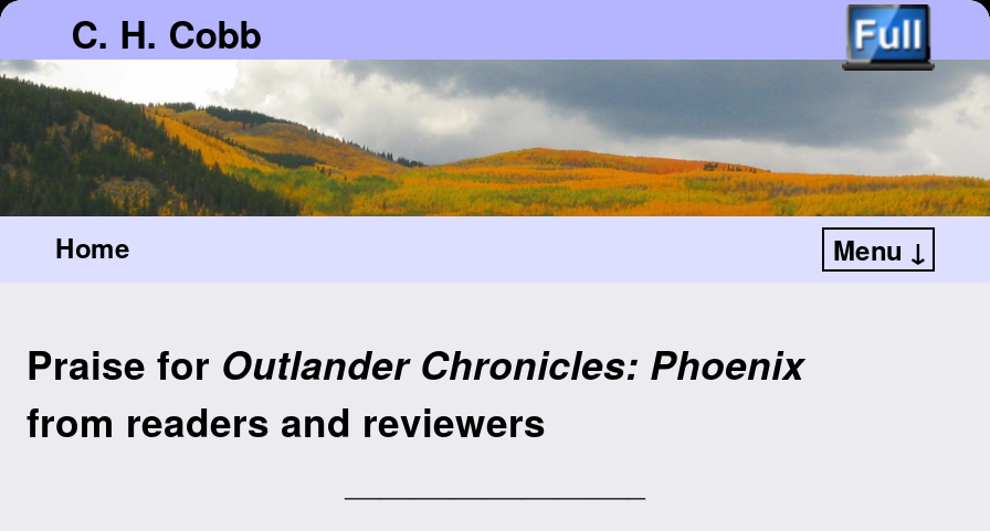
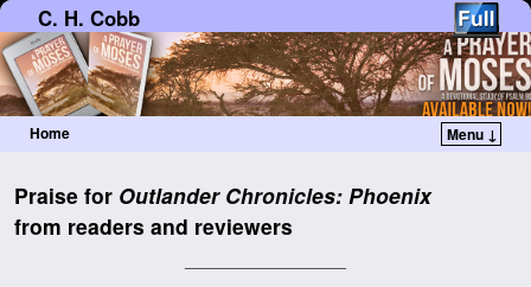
- [image]
+ [image]
